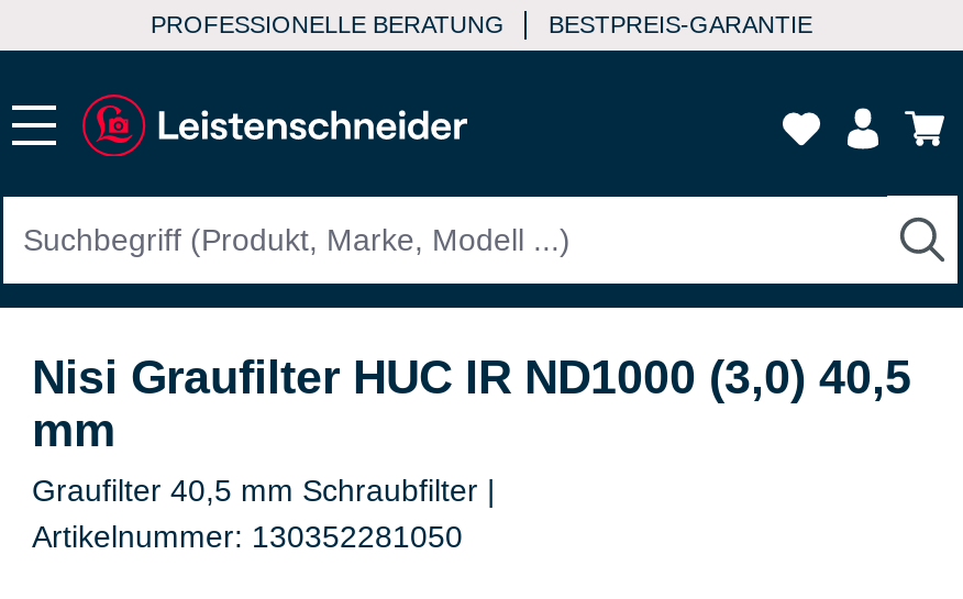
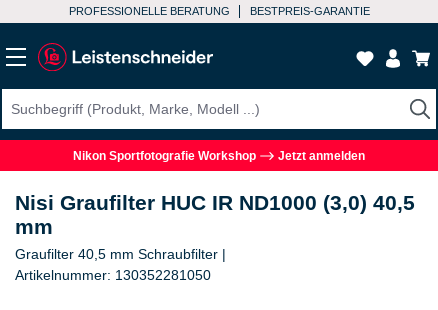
+ Nikon Sportfotografie Workshop
+ Jetzt anmelden
